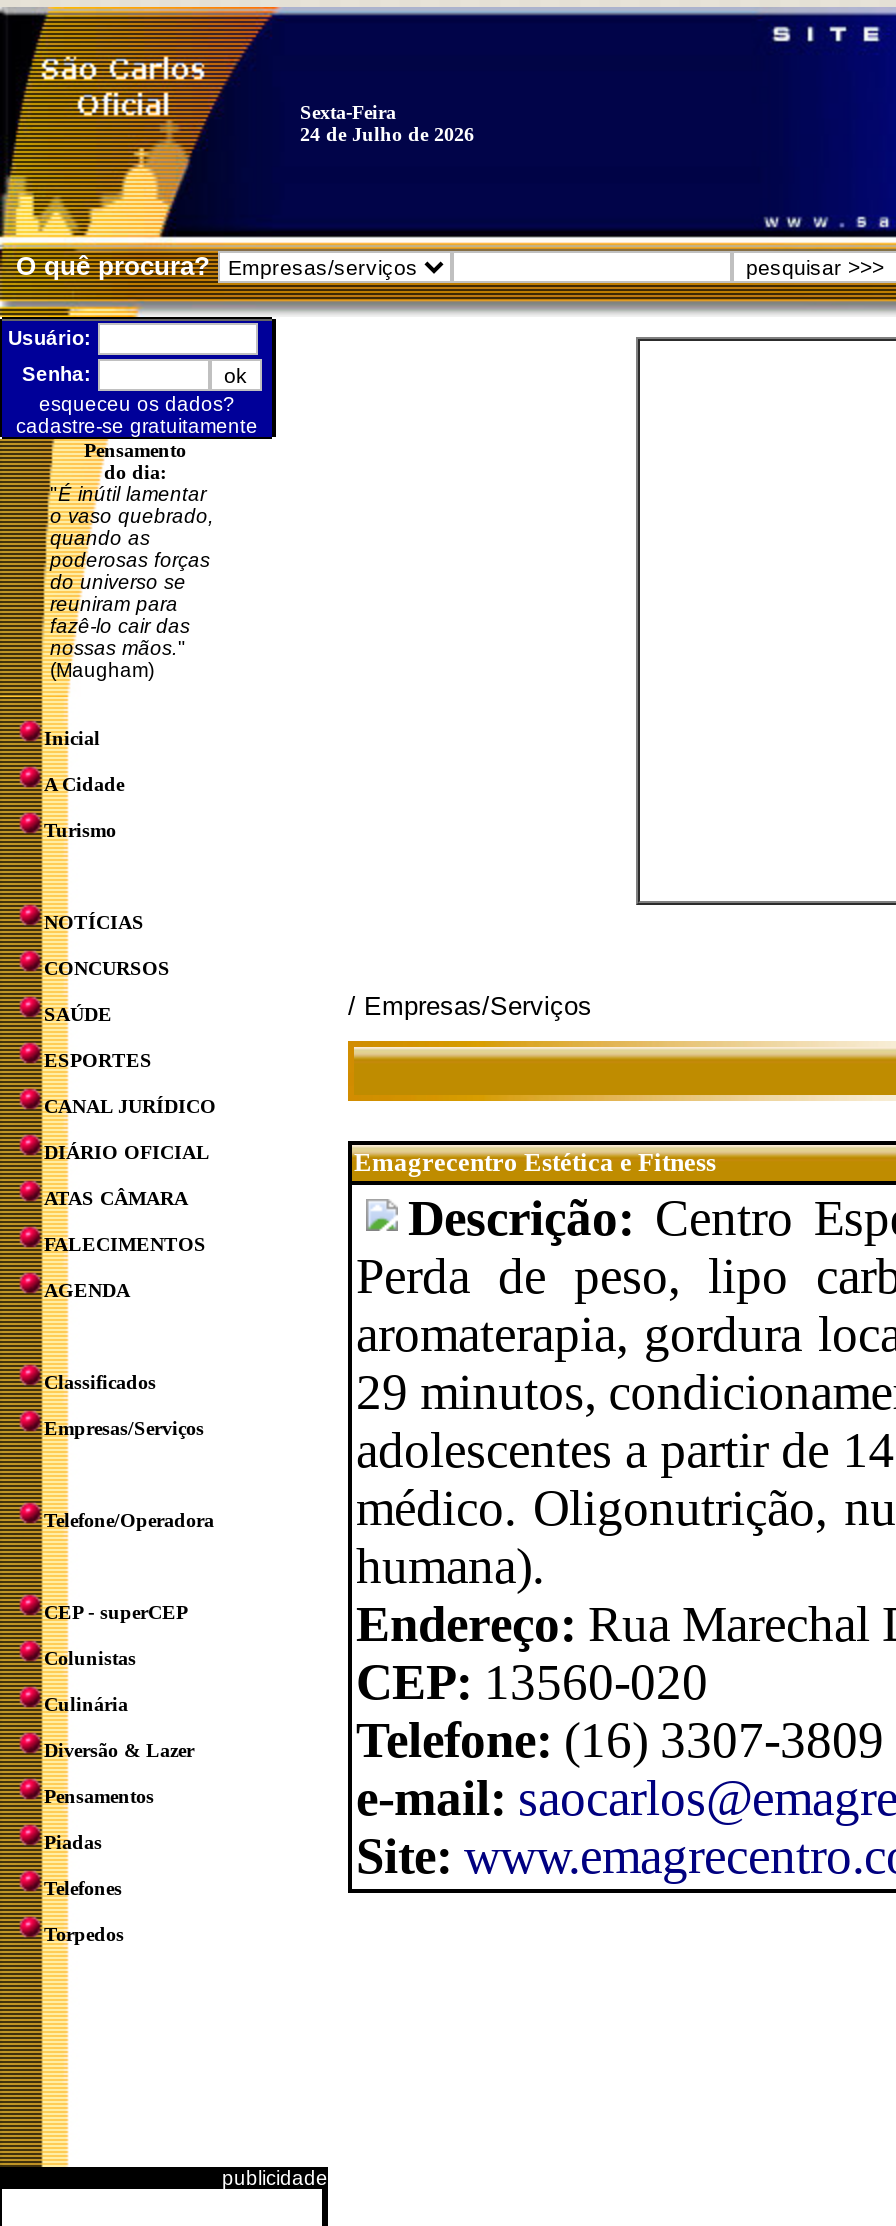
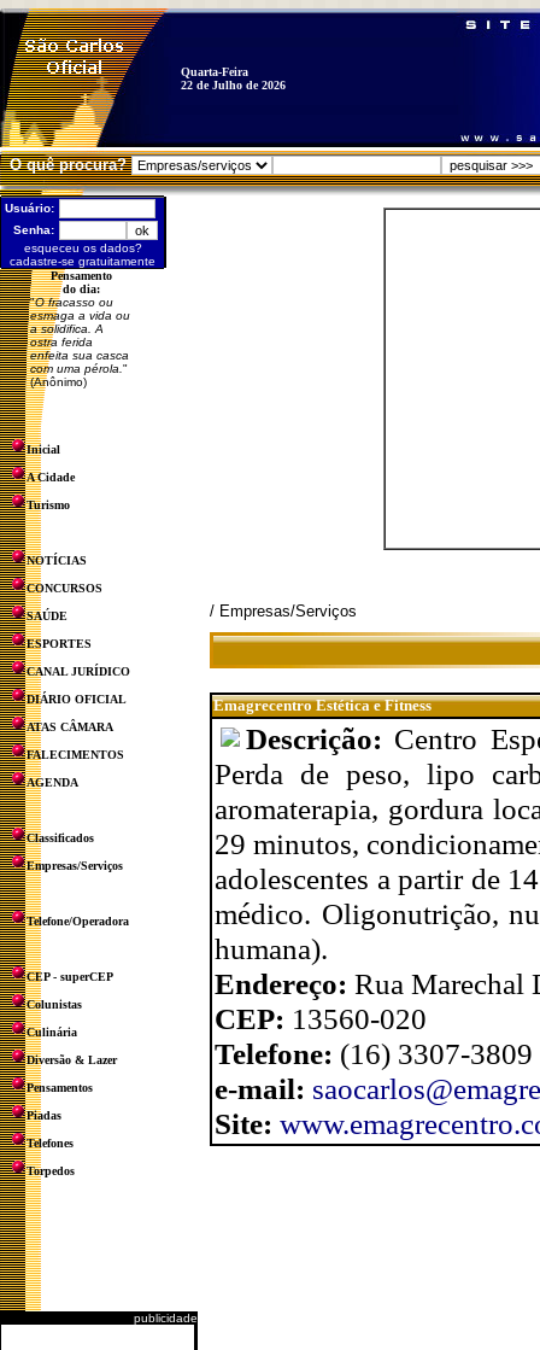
- Sexta-Feira
- 24 de Julho de 2026
+ Quarta-Feira
+ 22 de Julho de 2026

- "É inútil lamentar
- o vaso quebrado,
- quando as
- poderosas forças
- do universo se
- reuniram para
- fazê-lo cair das
- nossas mãos. "
- (Maugham)
+ "O fracasso ou
+ esmaga a vida ou
+ a solidifica. A
+ ostra ferida
+ enfeita sua casca
+ com uma pérola."
+ (Anônimo)
